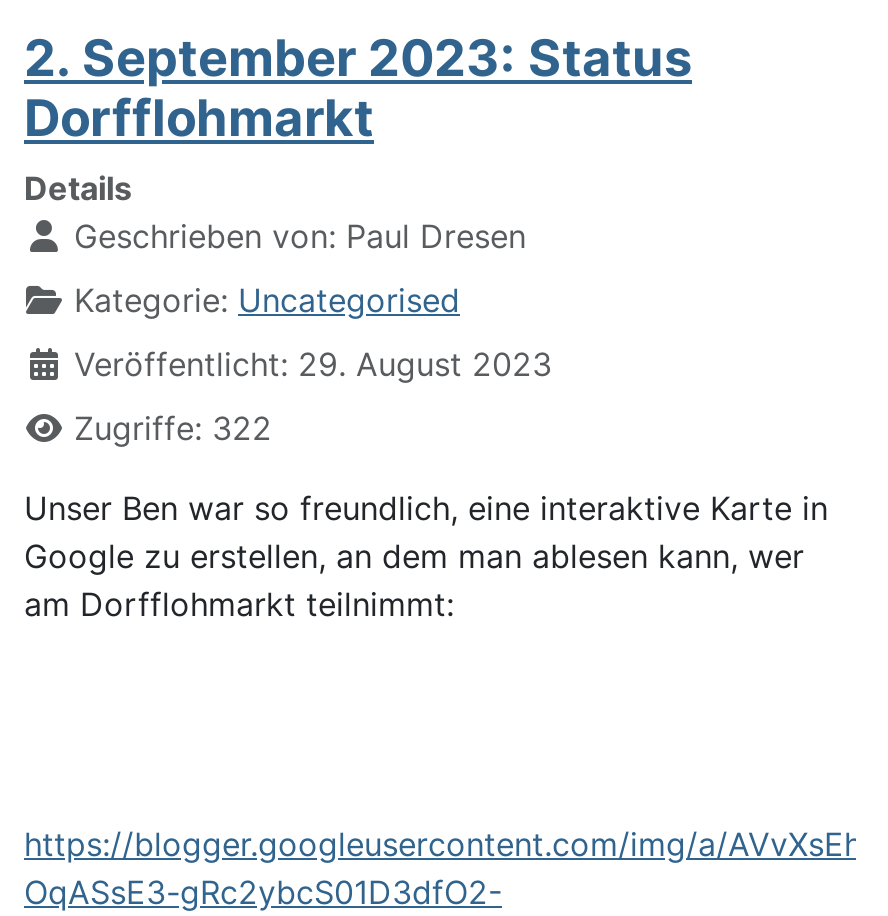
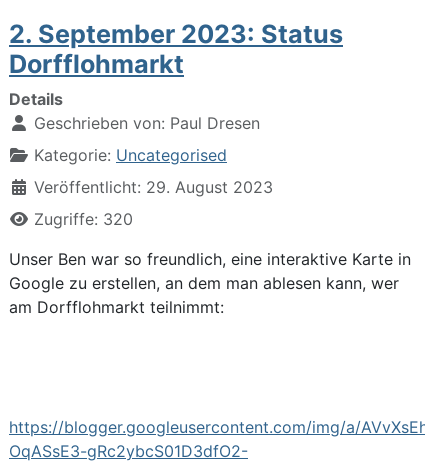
- Zugriffe: 322
+ Zugriffe: 320
